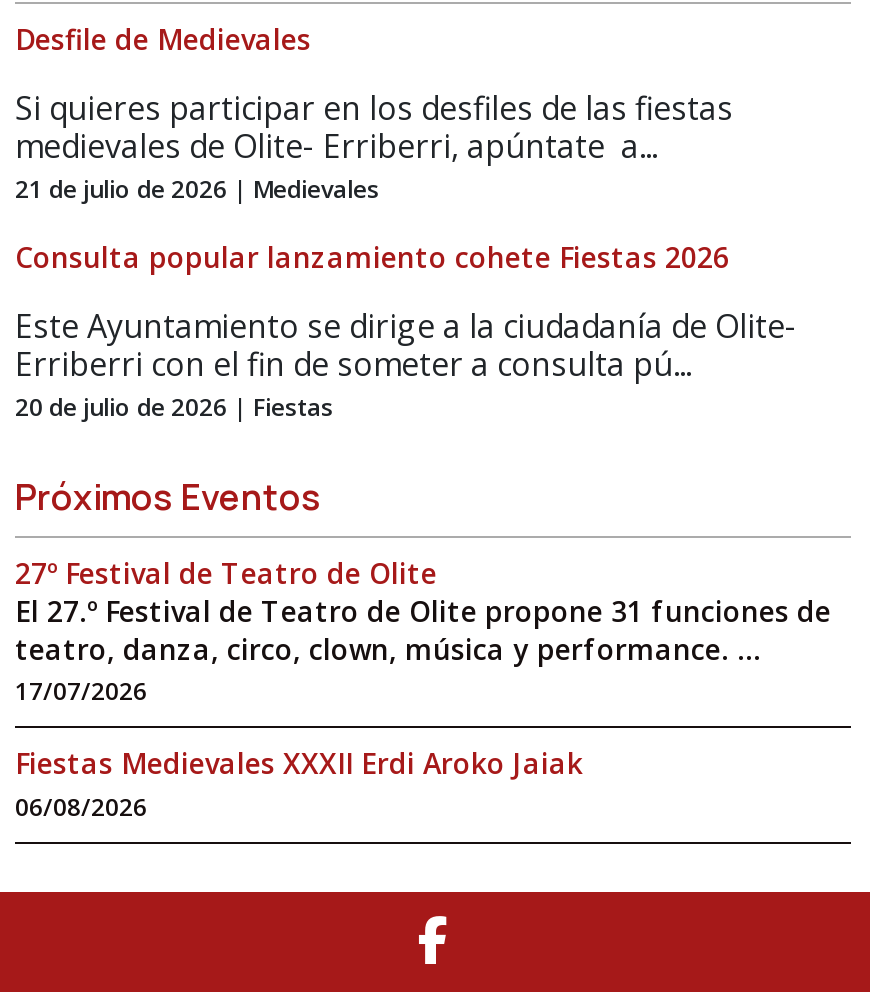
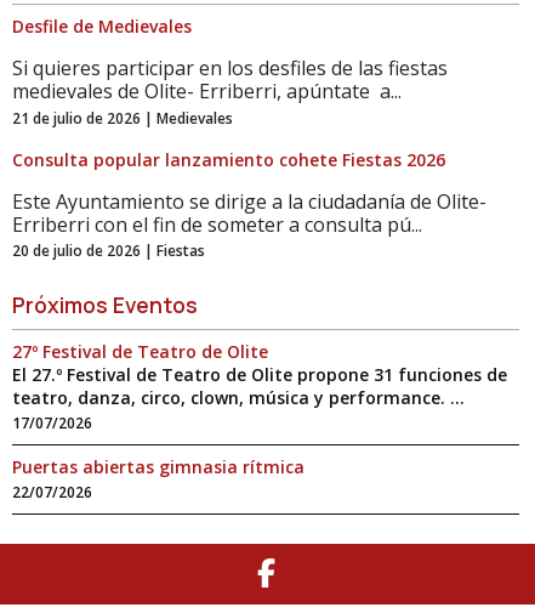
- Fiestas Medievales XXXII Erdi Aroko Jaiak
- 06/08/2026
+ Puertas abiertas gimnasia rítmica
+ 22/07/2026
